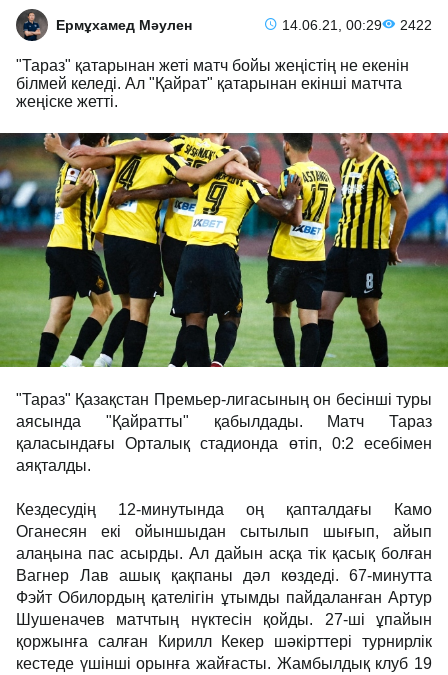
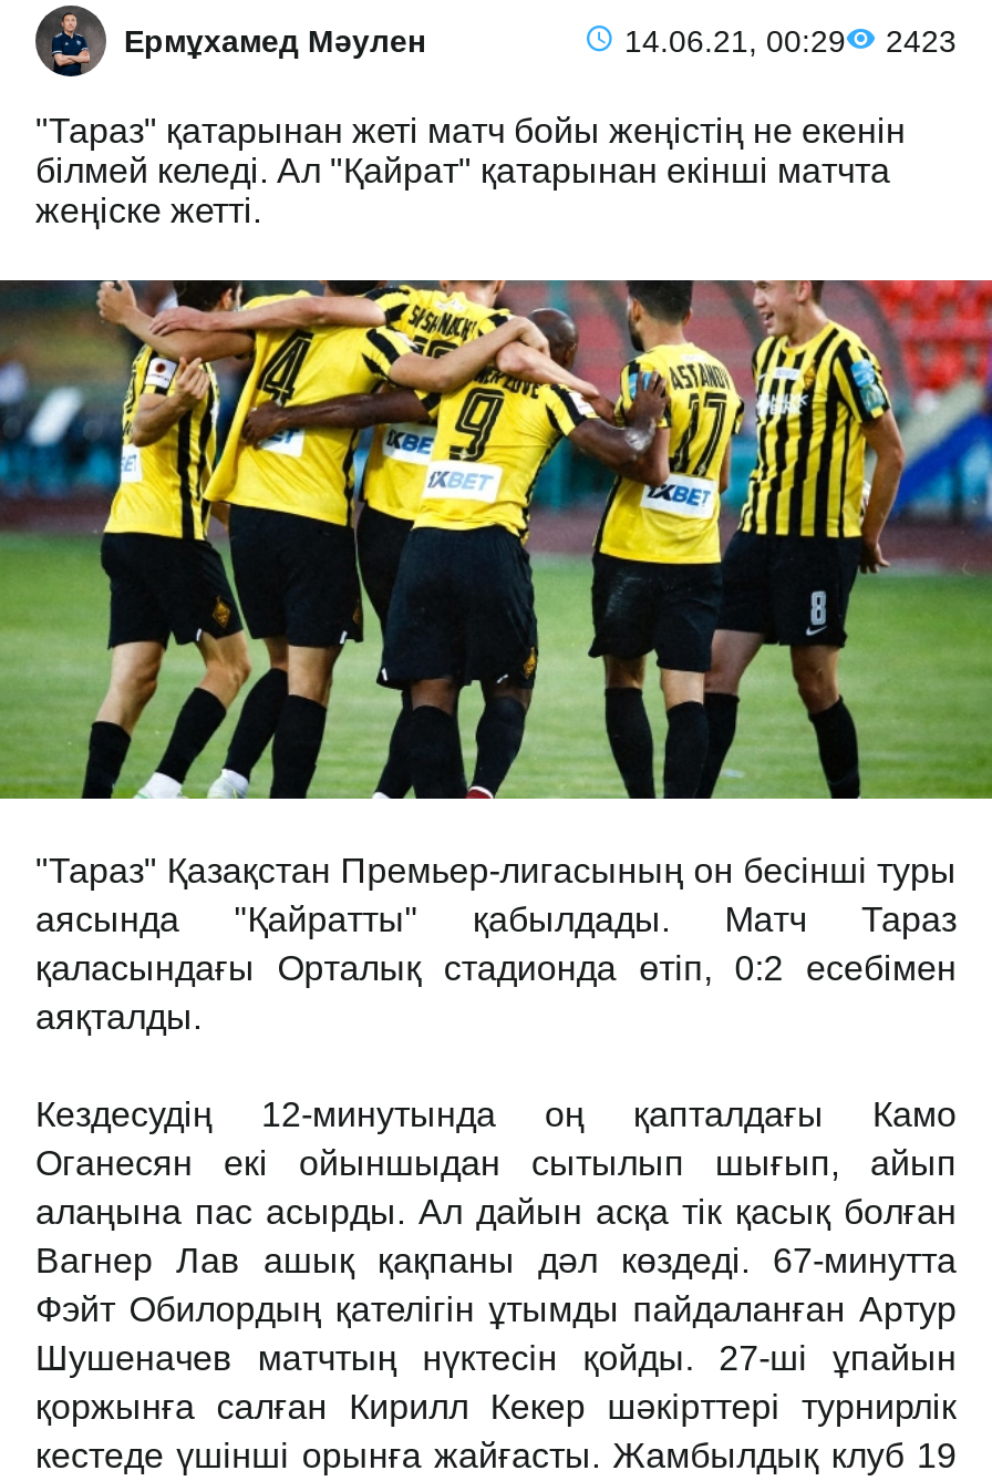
- 14.06.21, 00:29 2422
+ 14.06.21, 00:29 2423
